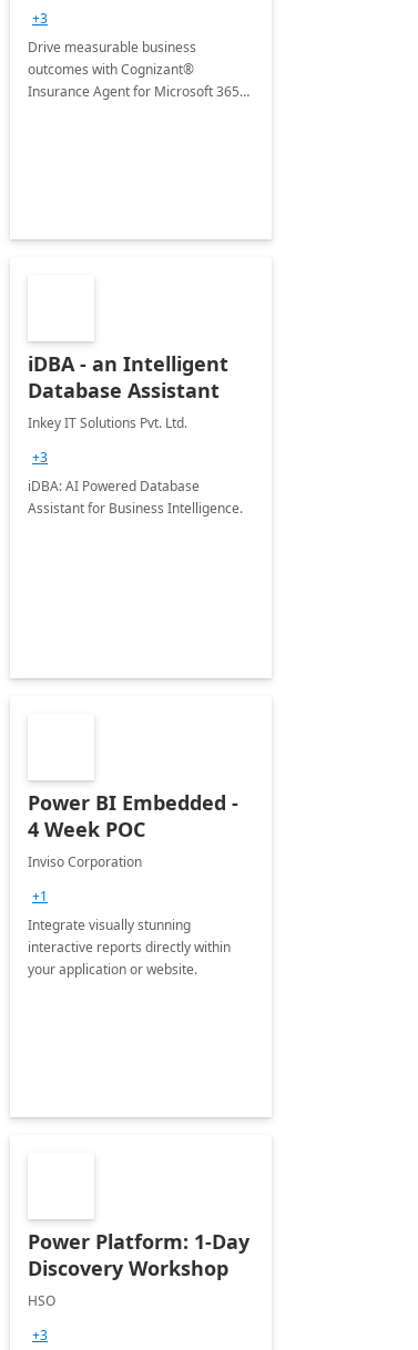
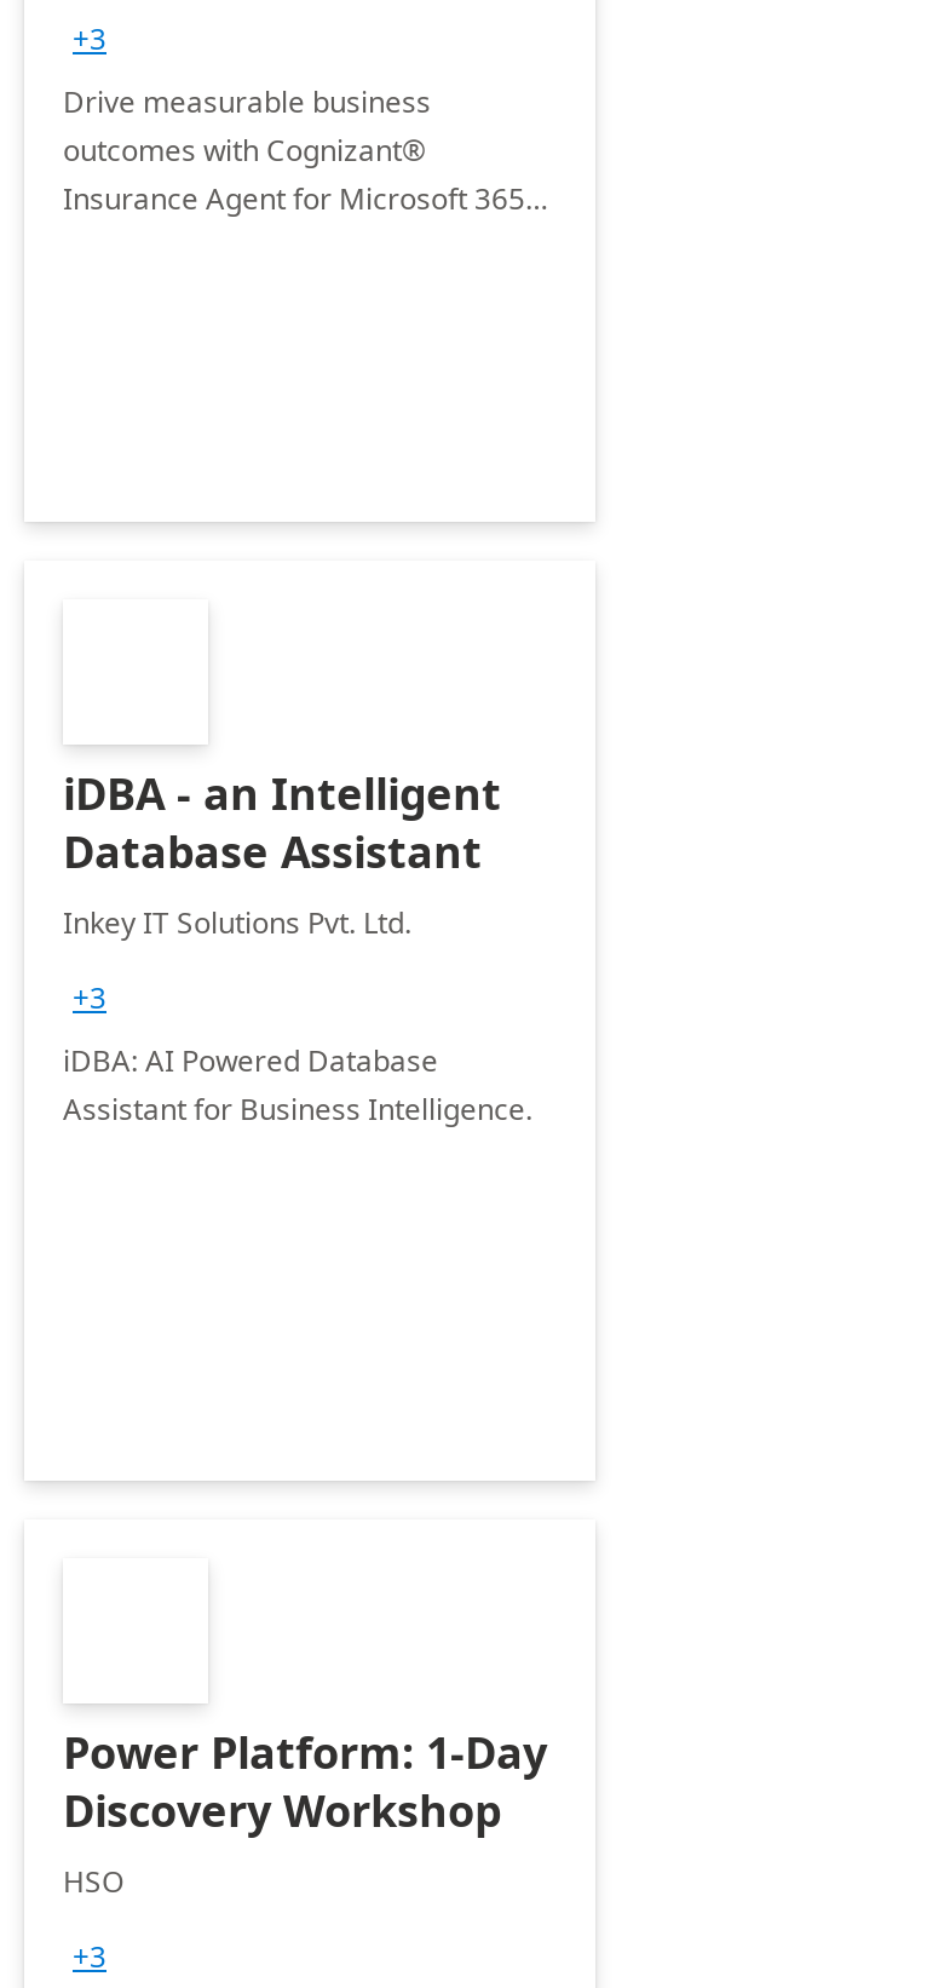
- Power BI Embedded -
- 4 Week POC
- Inviso Corporation
- +1
- Integrate visually stunning
- interactive reports directly within
- your application or website.
